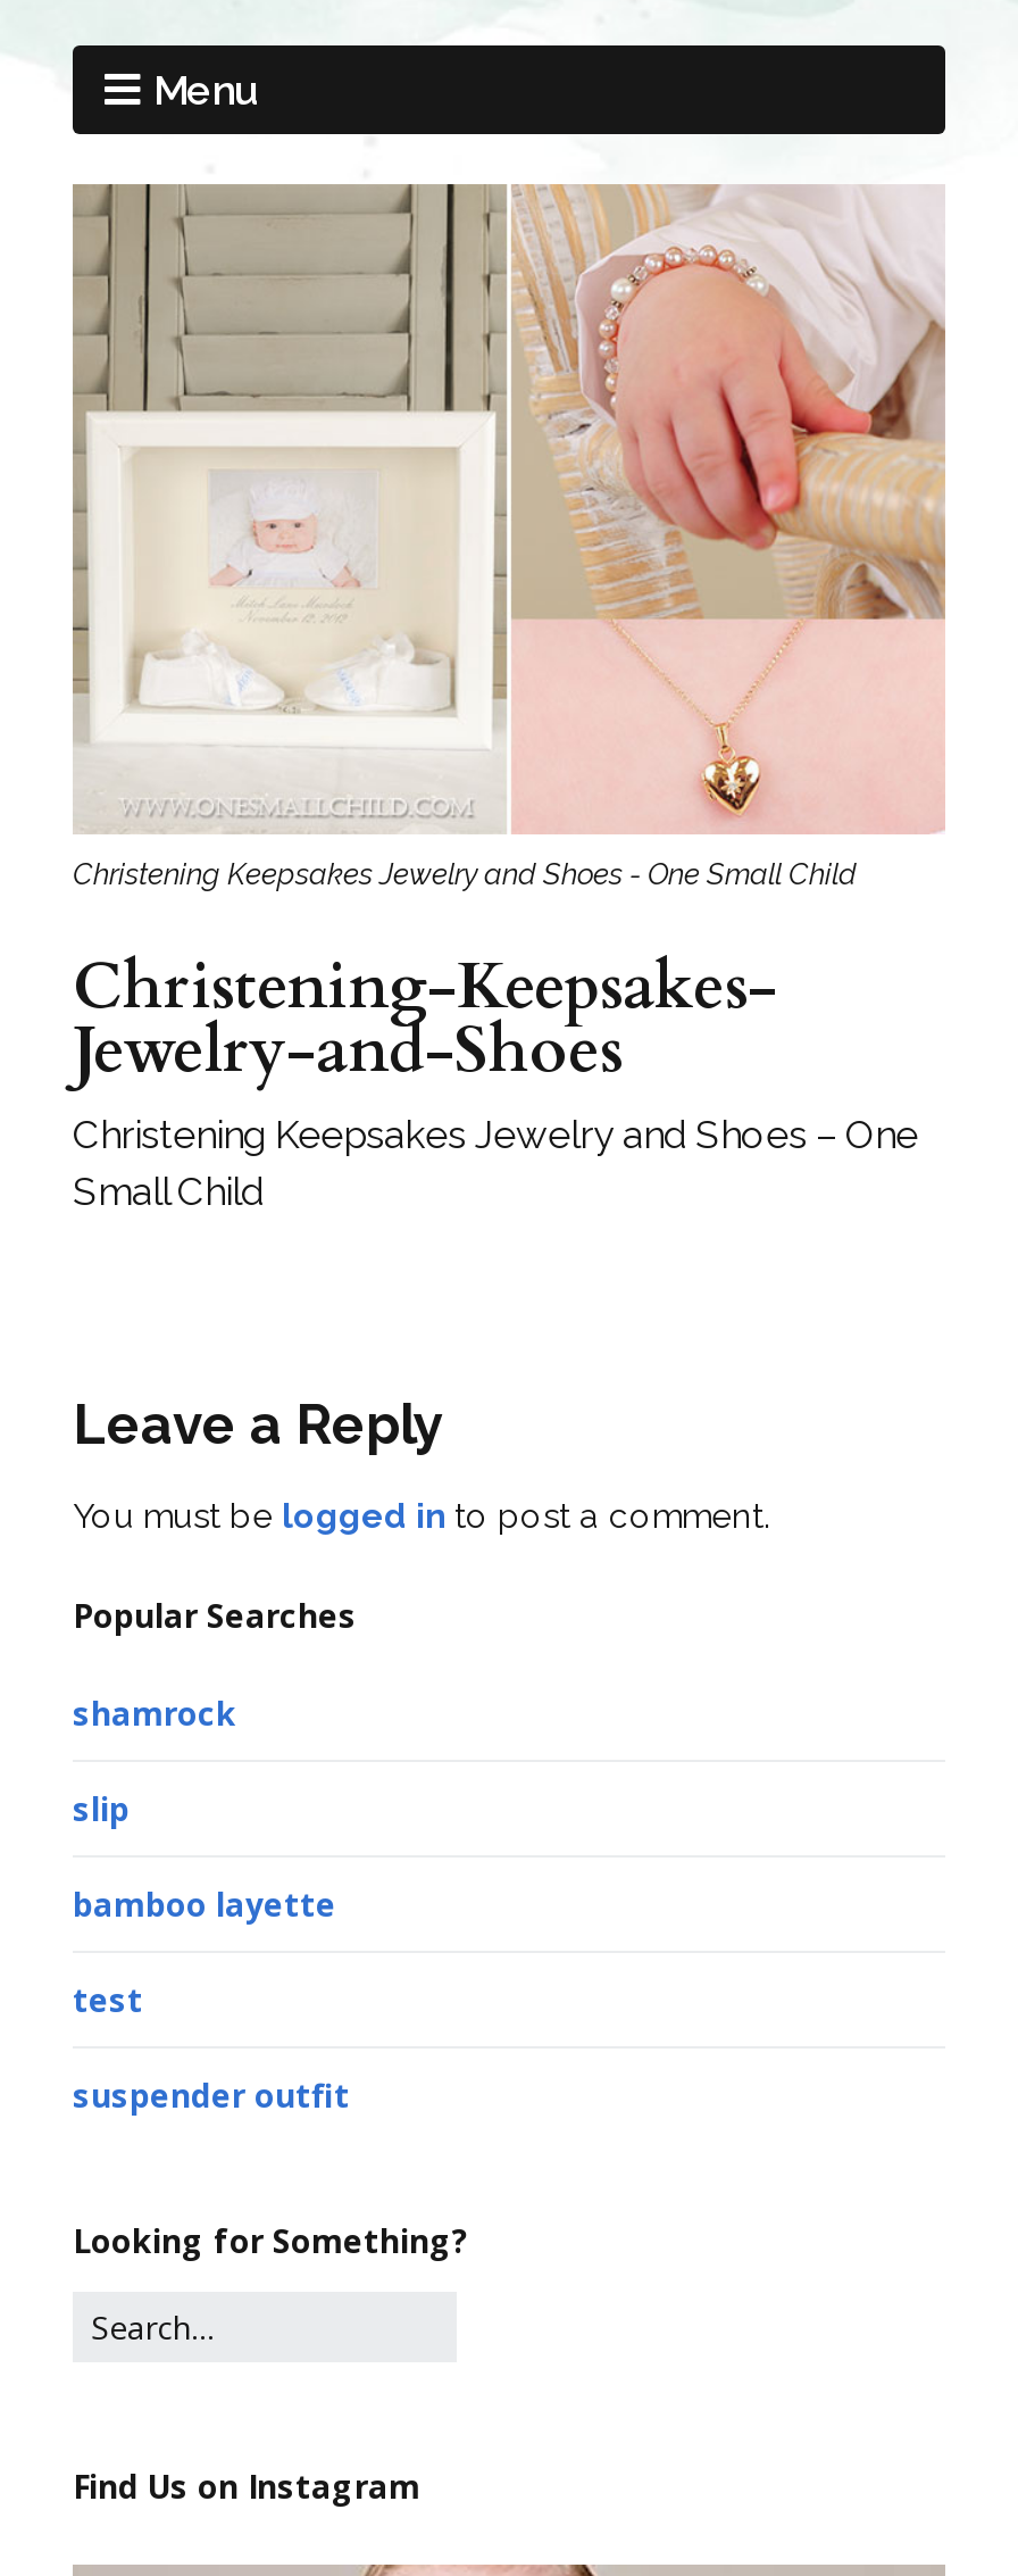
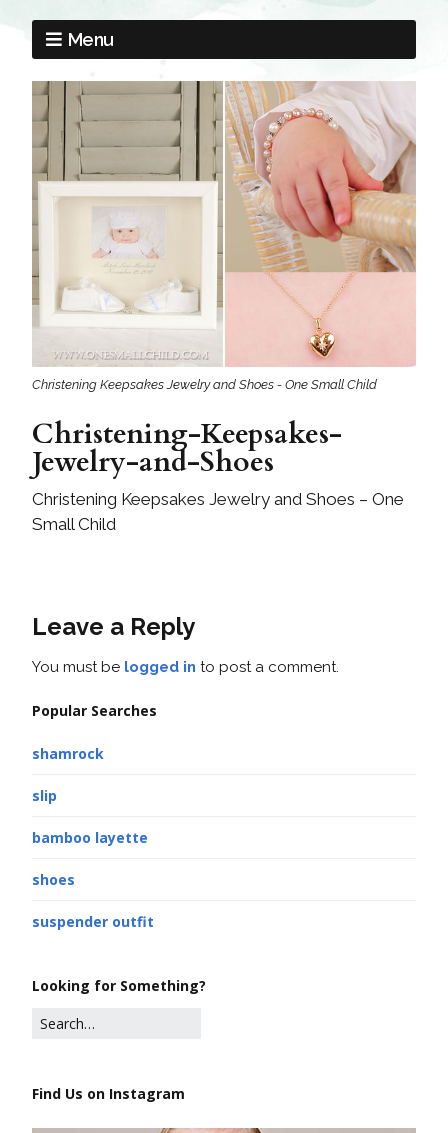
- test
+ shoes
